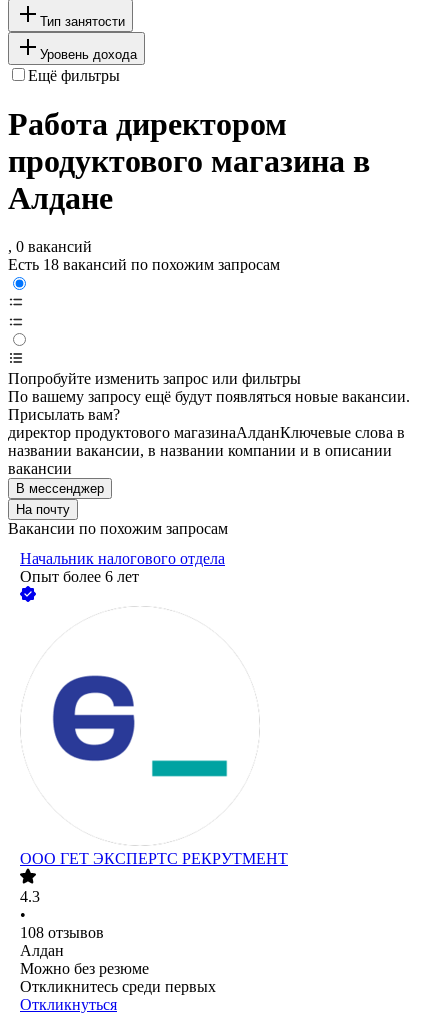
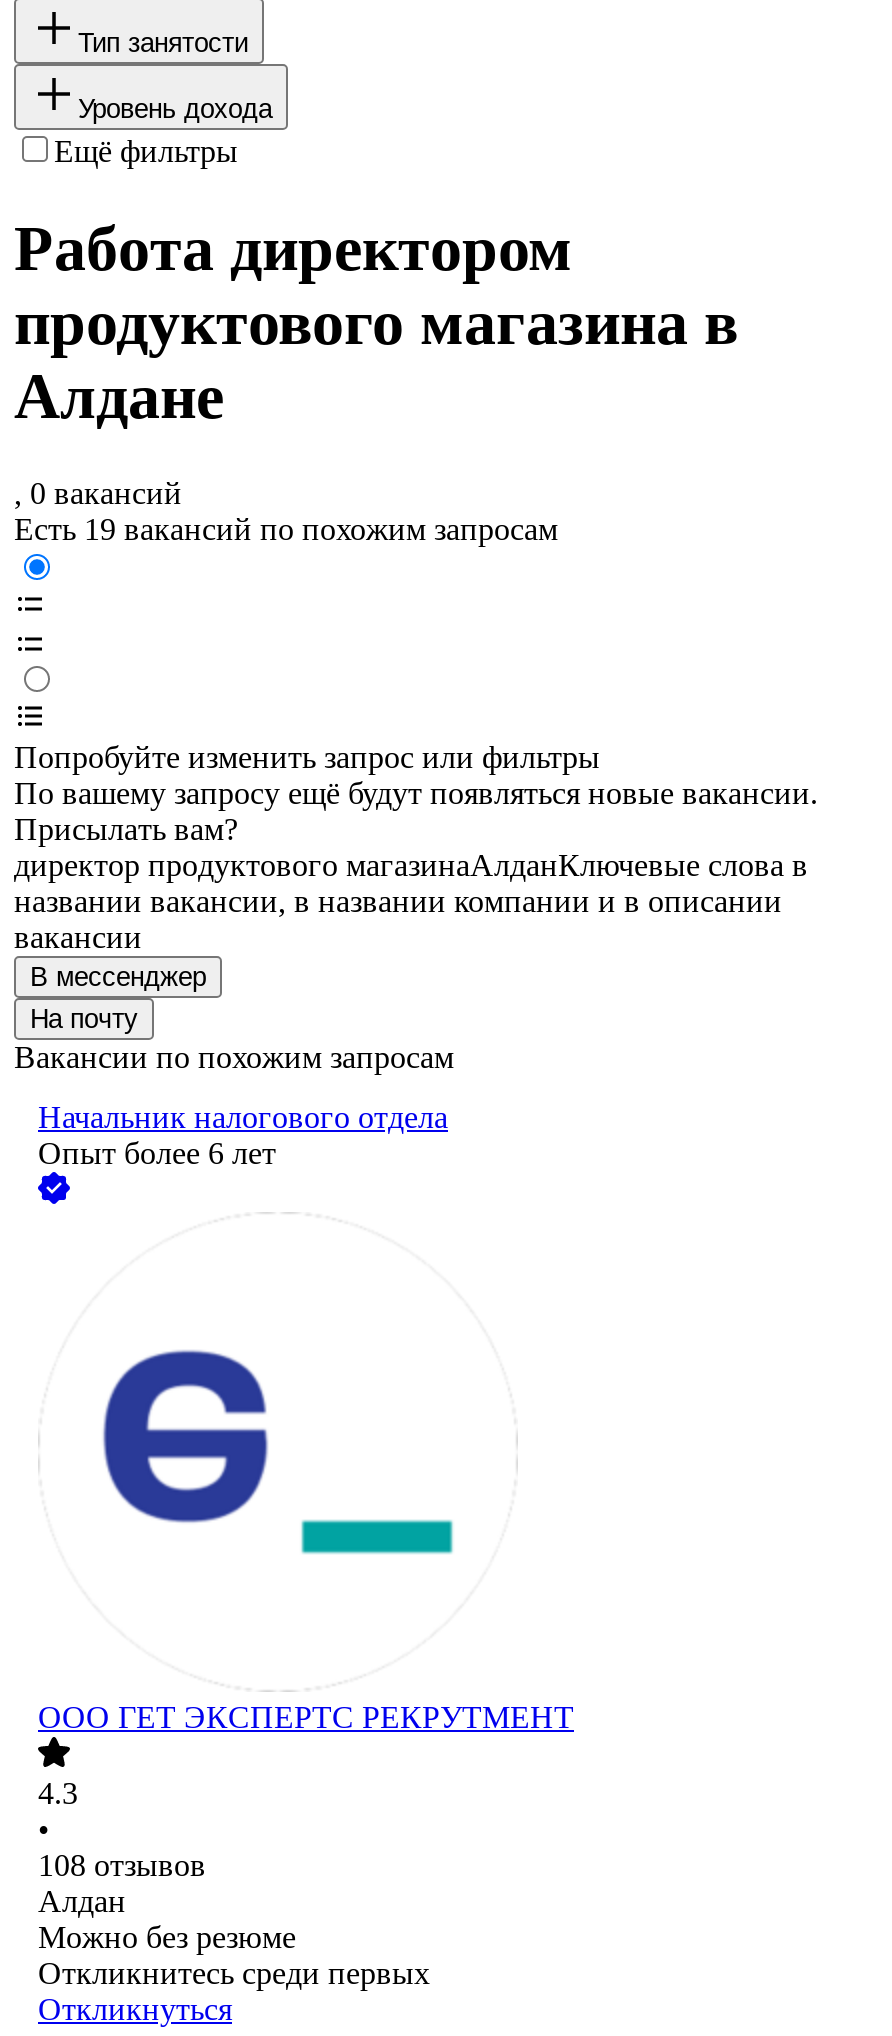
- Есть 18 вакансий по похожим запросам
+ Есть 19 вакансий по похожим запросам
